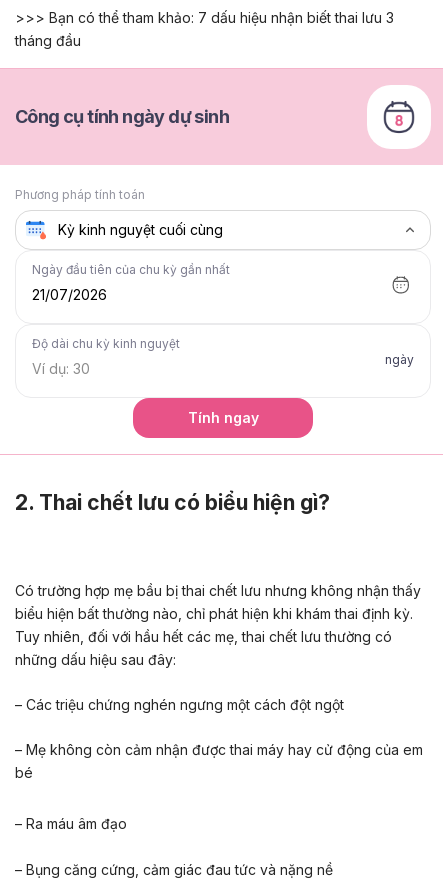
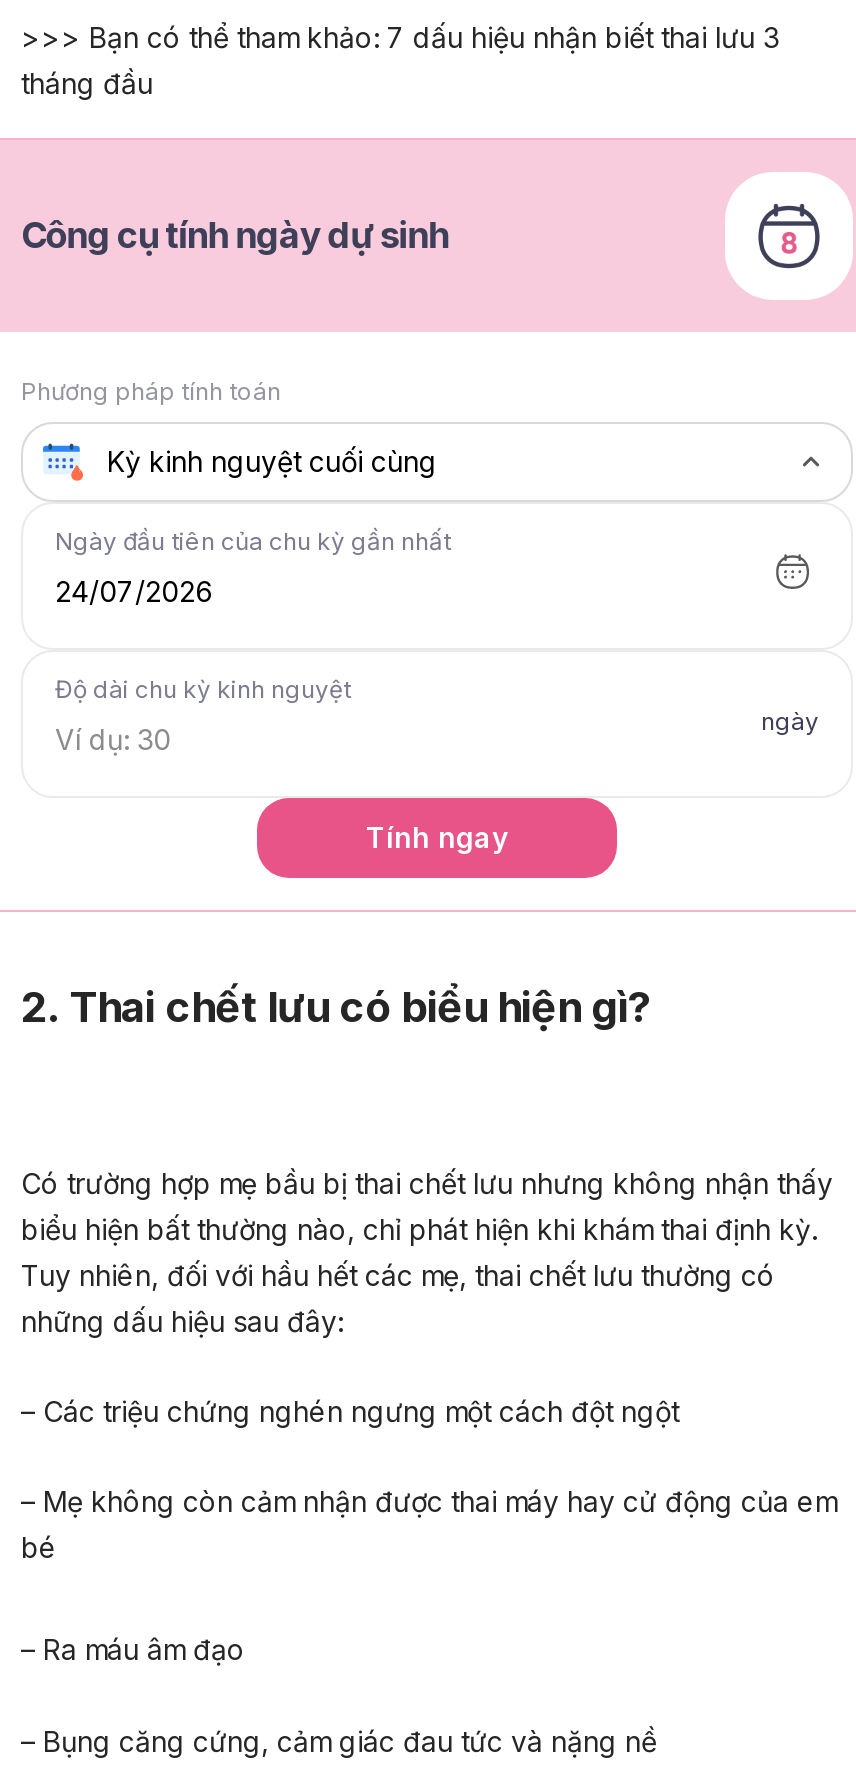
- 21/07/2026
+ 24/07/2026
